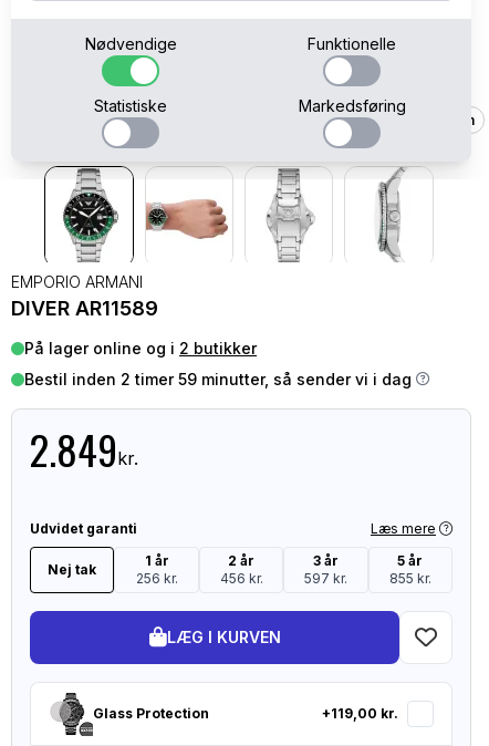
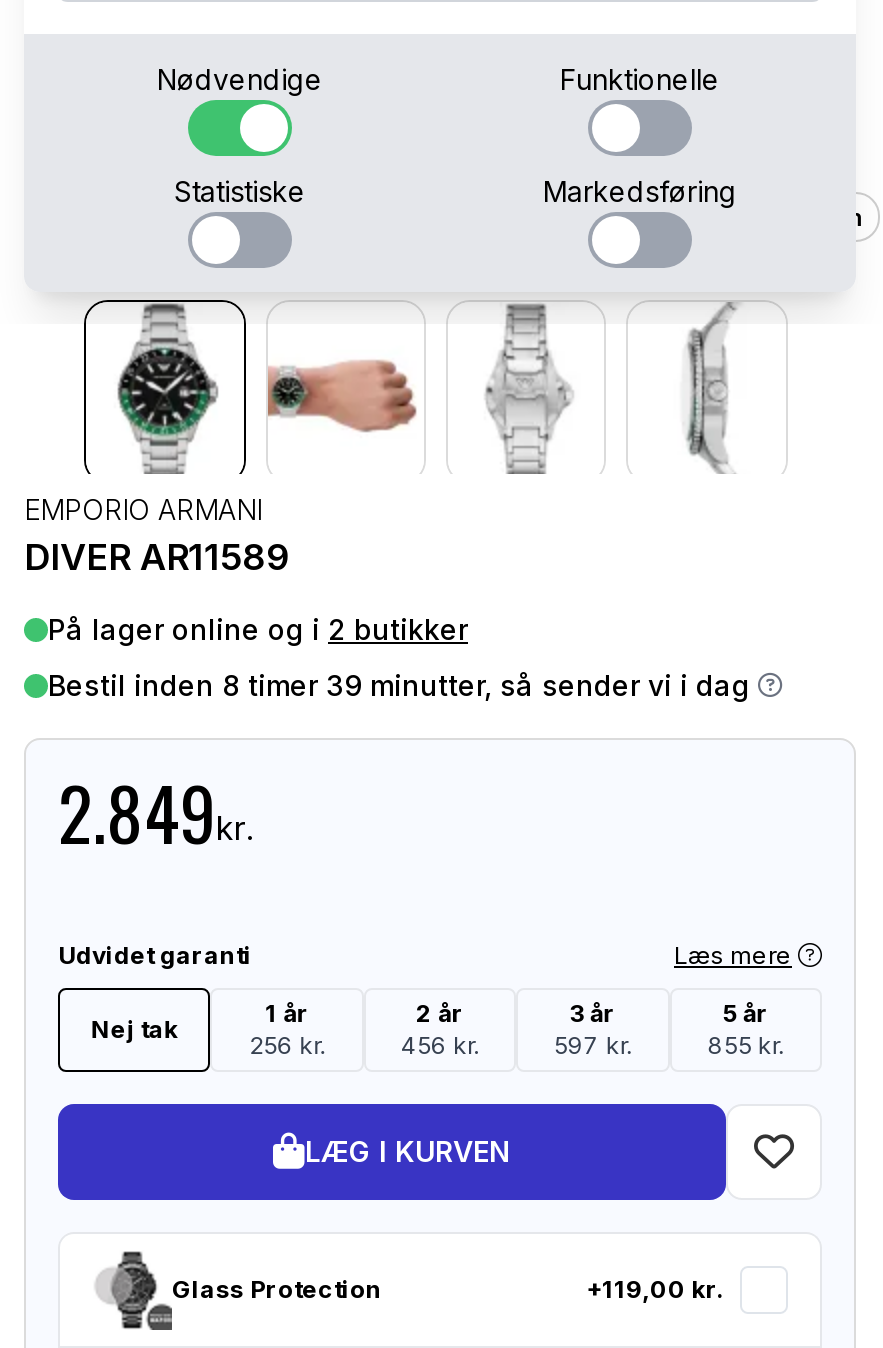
- Bestil inden 2 timer 59 minutter, så sender vi i dag
+ Bestil inden 8 timer 39 minutter, så sender vi i dag
